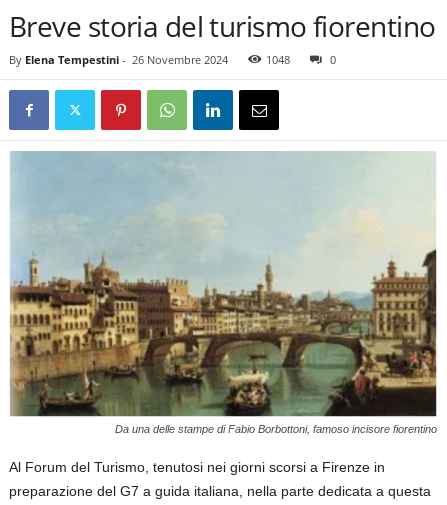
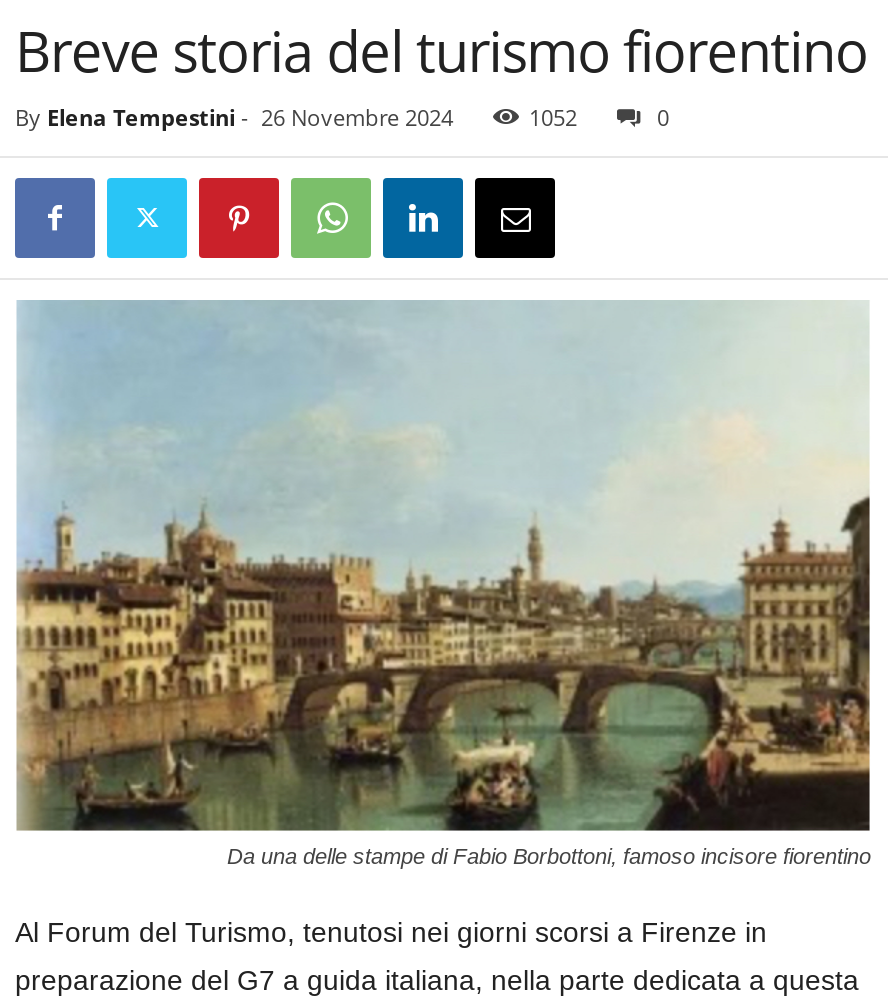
- 1048
+ 1052
